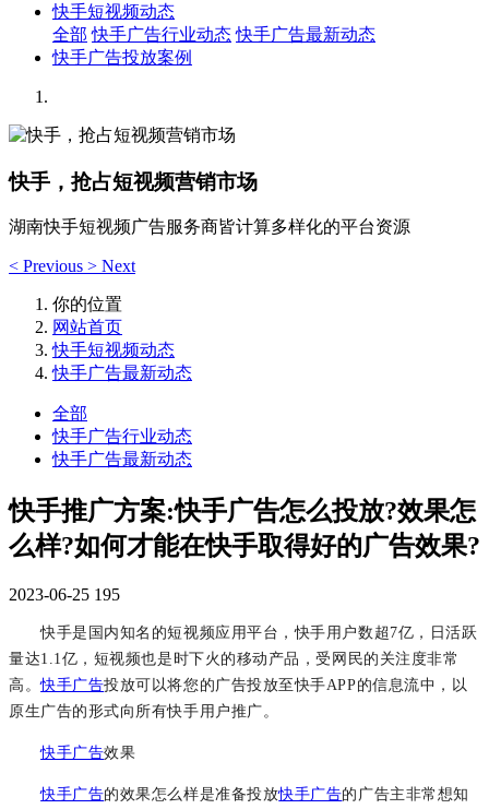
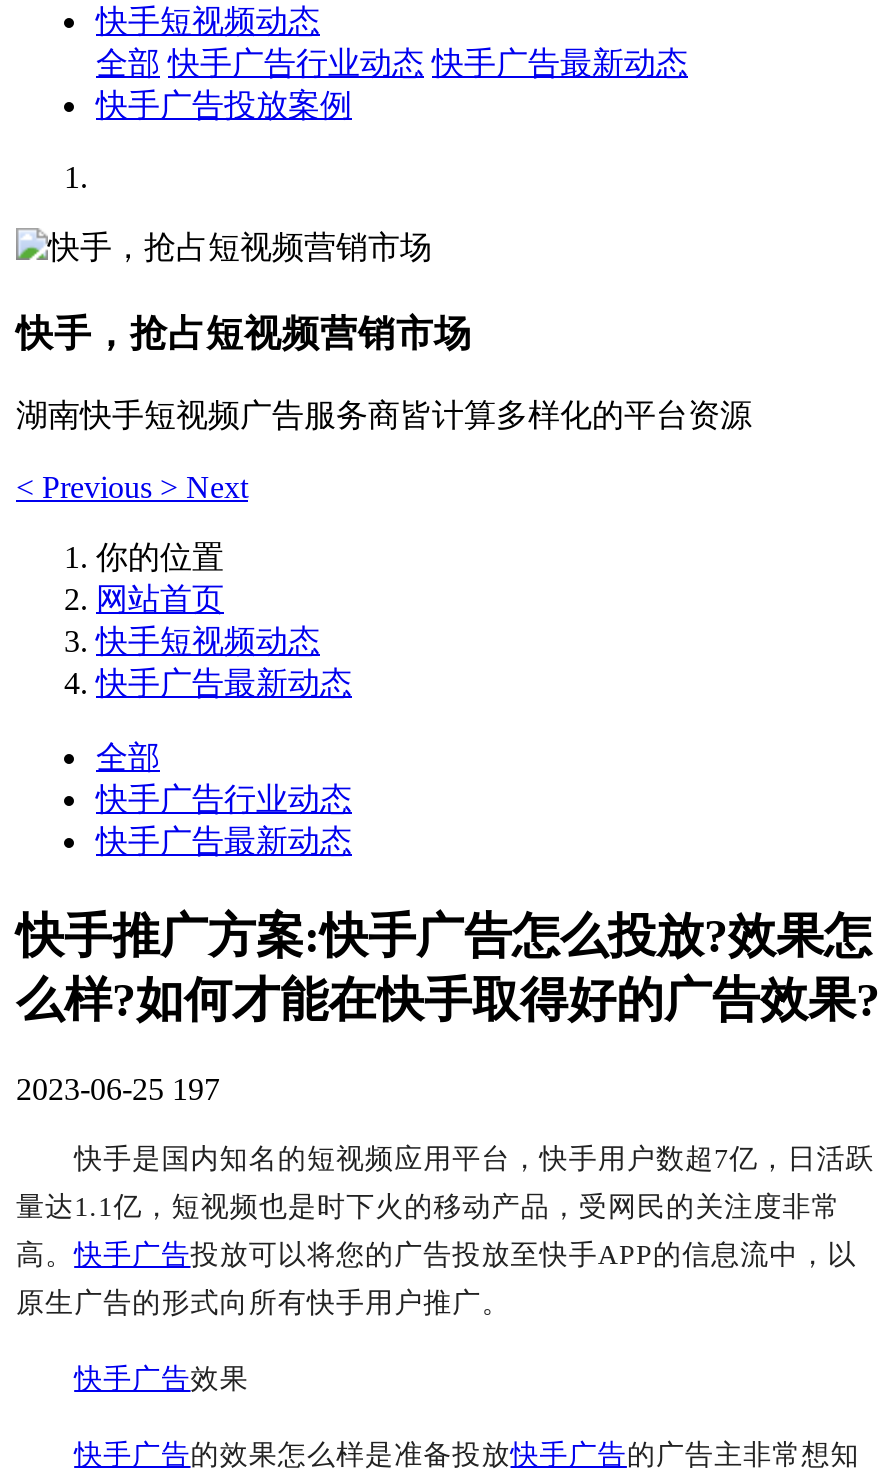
- 2023-06-25 195
+ 2023-06-25 197
